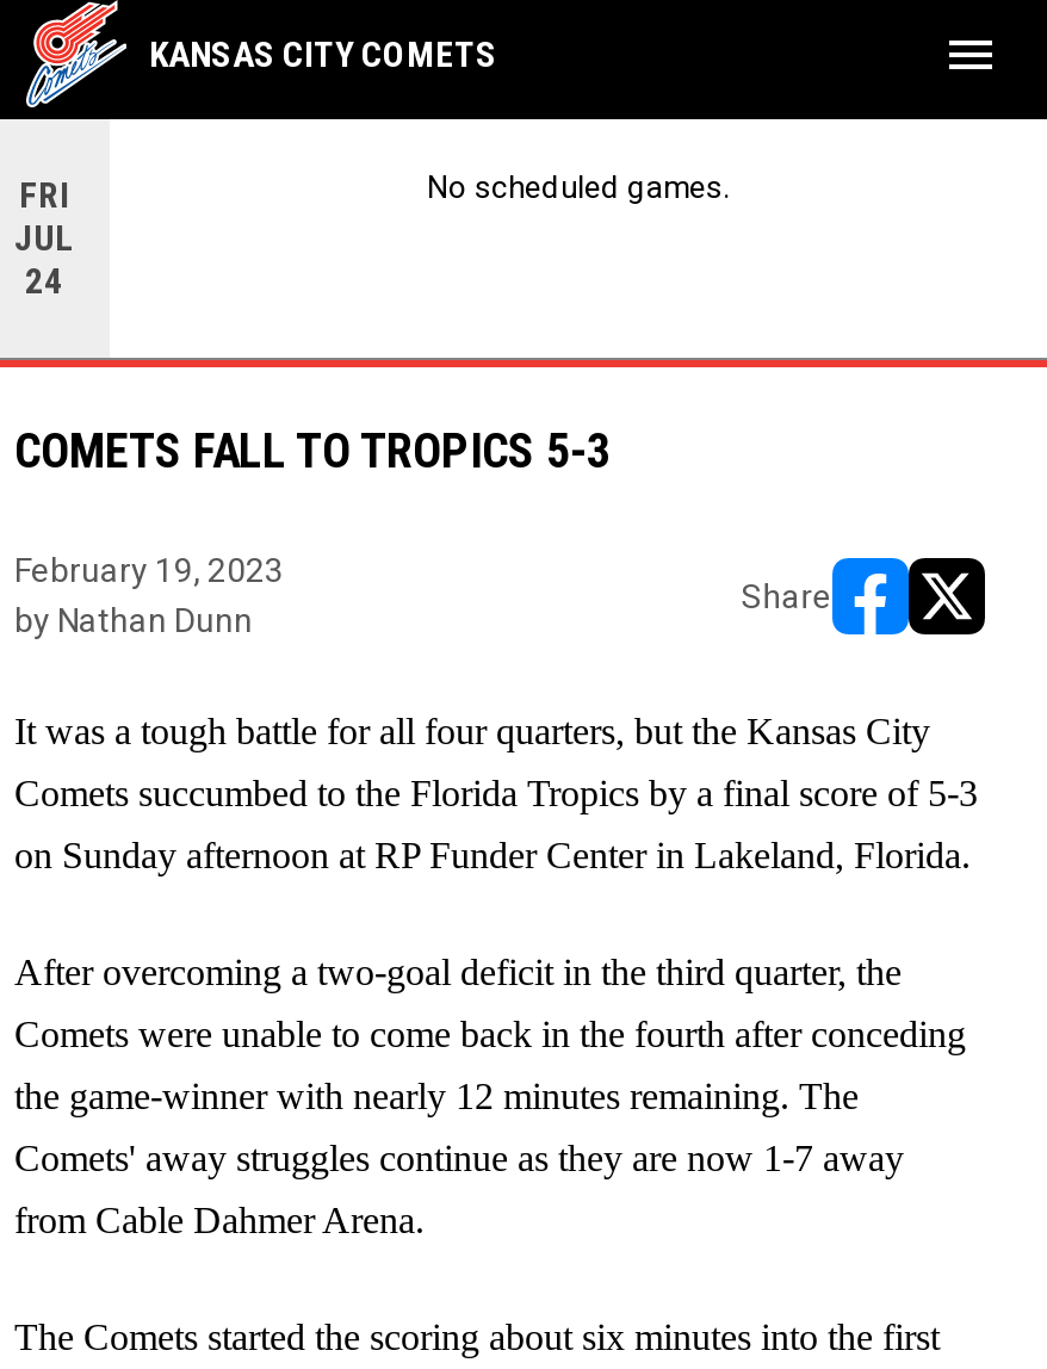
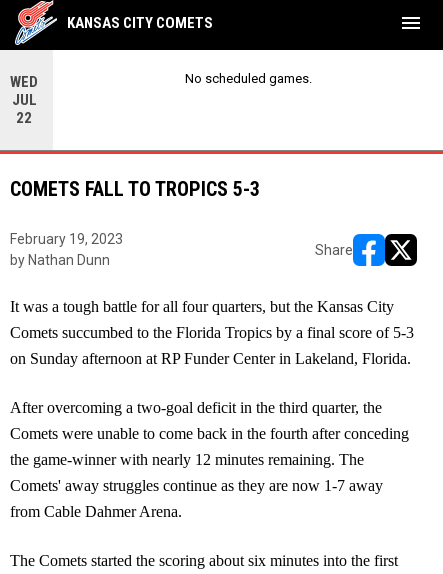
- FRI
+ WED

- 24
+ 22
